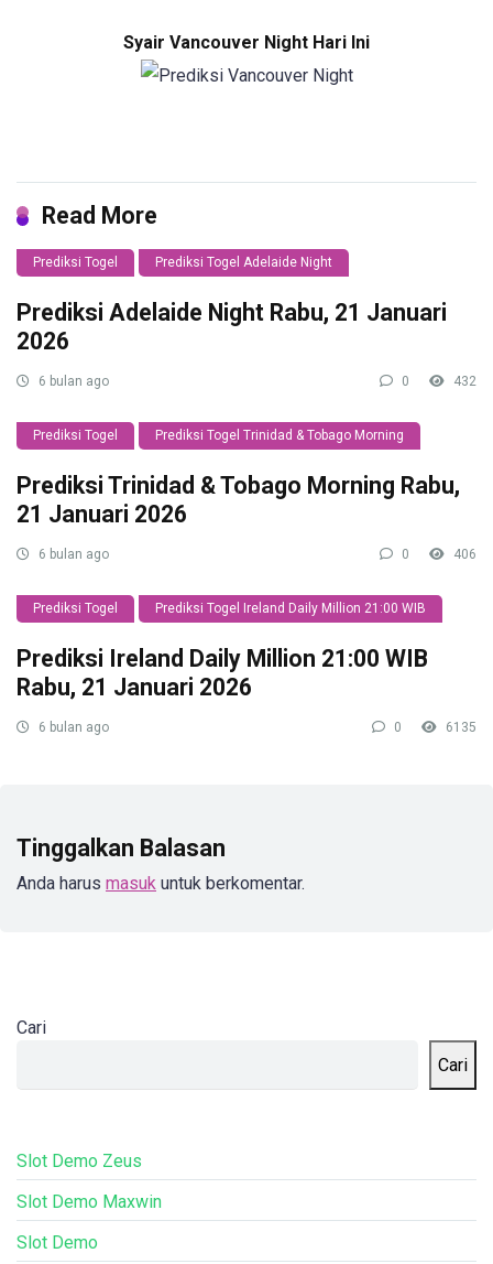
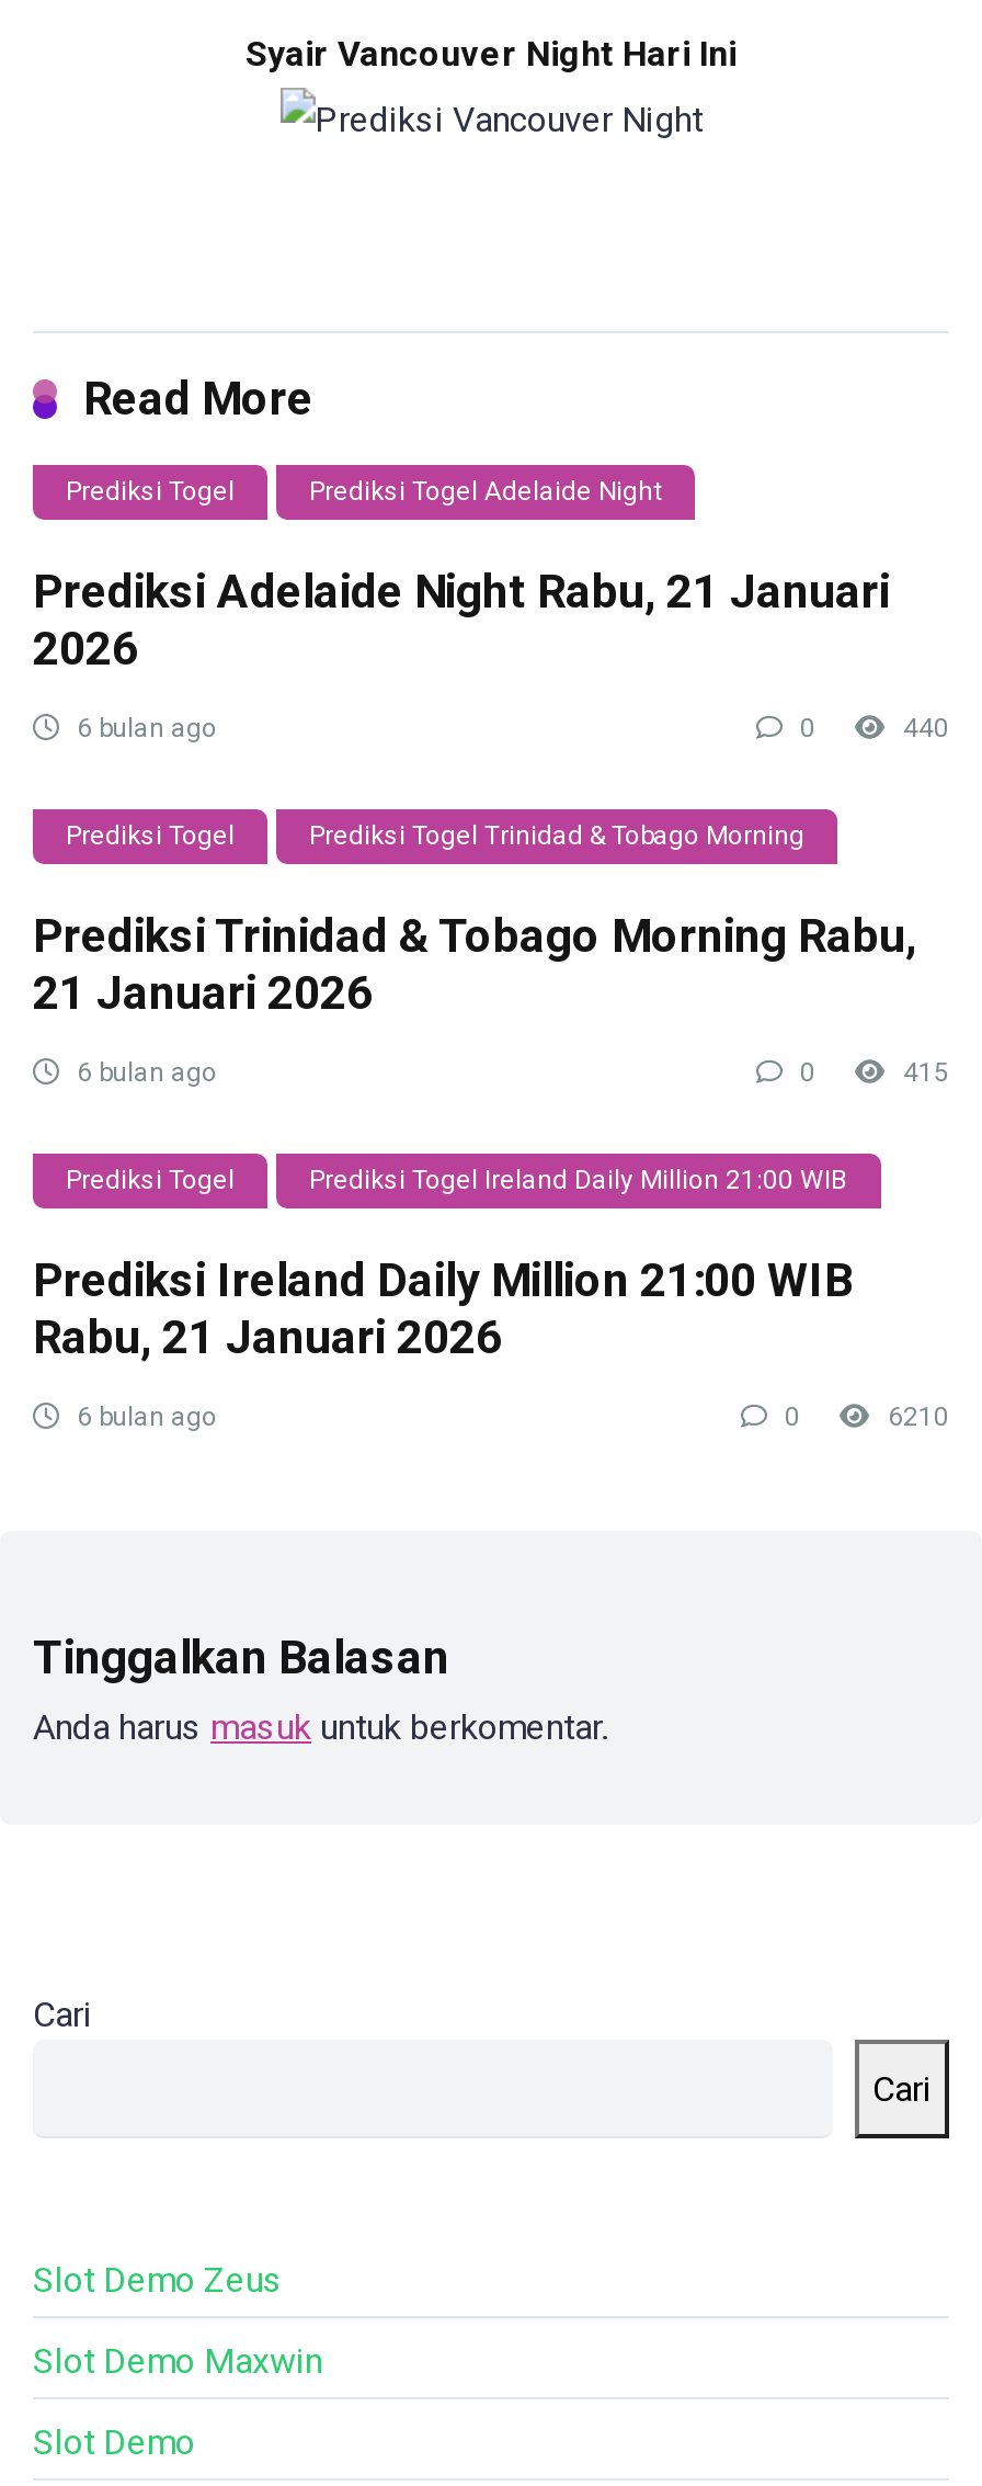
- 432
+ 440

- 406
+ 415

- 6135
+ 6210
